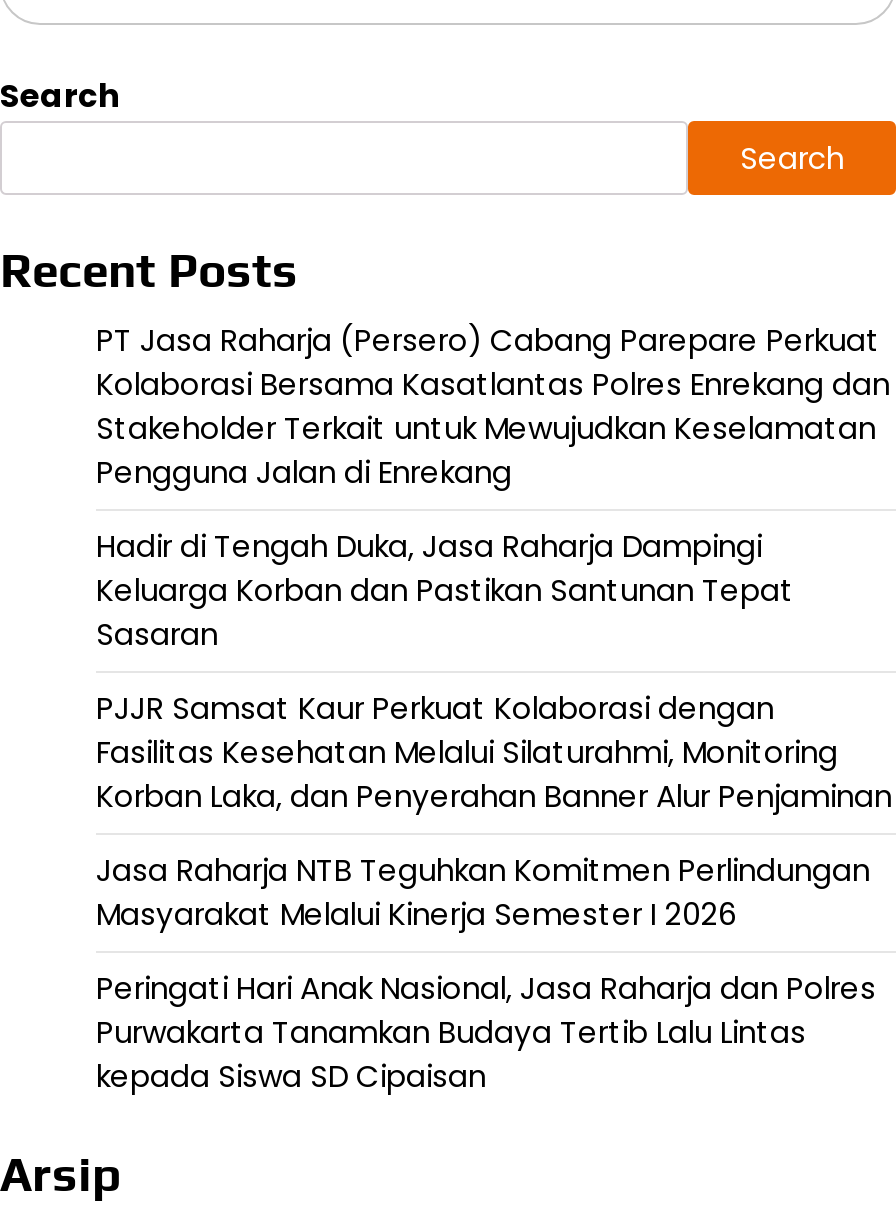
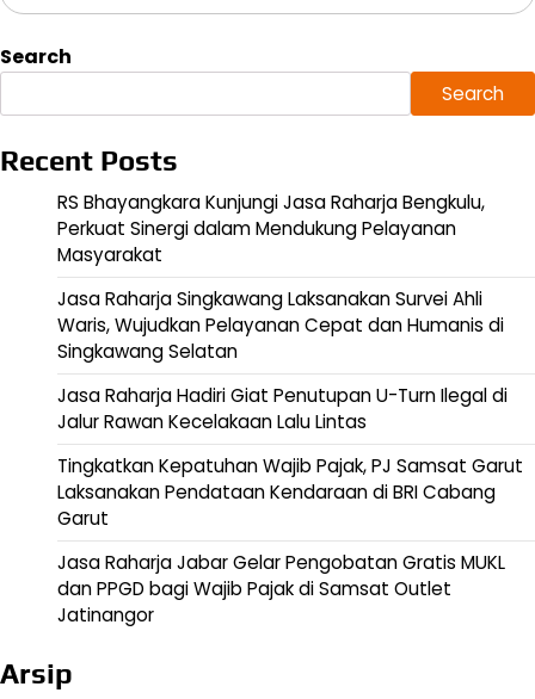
- PT Jasa Raharja (Persero) Cabang Parepare Perkuat
- Kolaborasi Bersama Kasatlantas Polres Enrekang dan
- Stakeholder Terkait untuk Mewujudkan Keselamatan
- Pengguna Jalan di Enrekang
+ RS Bhayangkara Kunjungi Jasa Raharja Bengkulu,
+ Perkuat Sinergi dalam Mendukung Pelayanan
+ Masyarakat

- Hadir di Tengah Duka, Jasa Raharja Dampingi
- Keluarga Korban dan Pastikan Santunan Tepat
- Sasaran
+ Jasa Raharja Singkawang Laksanakan Survei Ahli
+ Waris, Wujudkan Pelayanan Cepat dan Humanis di
+ Singkawang Selatan

- PJJR Samsat Kaur Perkuat Kolaborasi dengan
- Fasilitas Kesehatan Melalui Silaturahmi, Monitoring
- Korban Laka, dan Penyerahan Banner Alur Penjaminan
+ Jasa Raharja Hadiri Giat Penutupan U-Turn Ilegal di
+ Jalur Rawan Kecelakaan Lalu Lintas

- Jasa Raharja NTB Teguhkan Komitmen Perlindungan
- Masyarakat Melalui Kinerja Semester I 2026
+ Tingkatkan Kepatuhan Wajib Pajak, PJ Samsat Garut
+ Laksanakan Pendataan Kendaraan di BRI Cabang
+ Garut

- Peringati Hari Anak Nasional, Jasa Raharja dan Polres
- Purwakarta Tanamkan Budaya Tertib Lalu Lintas
- kepada Siswa SD Cipaisan
+ Jasa Raharja Jabar Gelar Pengobatan Gratis MUKL
+ dan PPGD bagi Wajib Pajak di Samsat Outlet
+ Jatinangor
